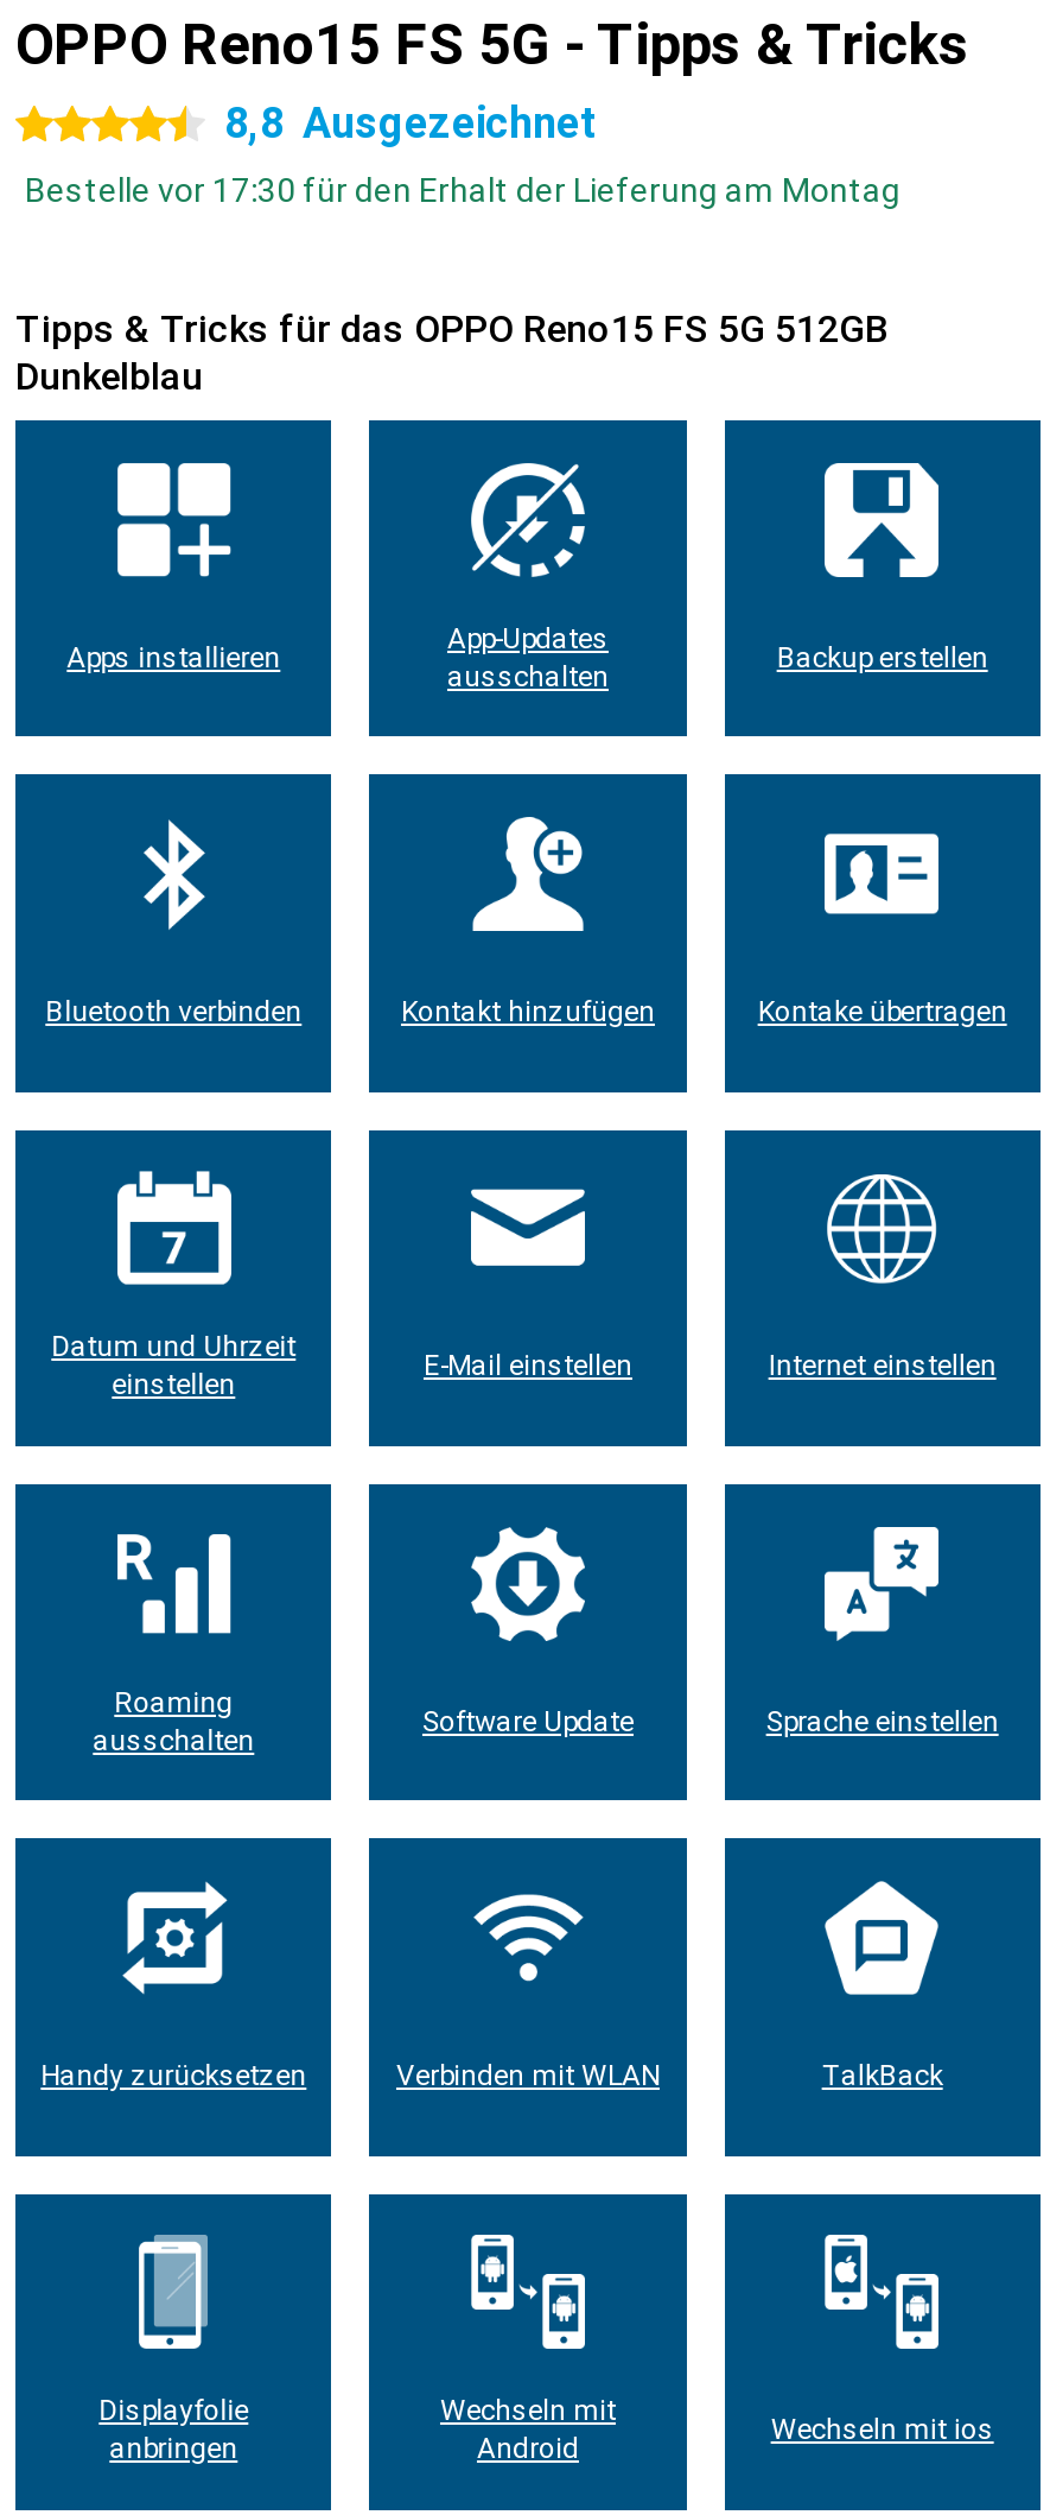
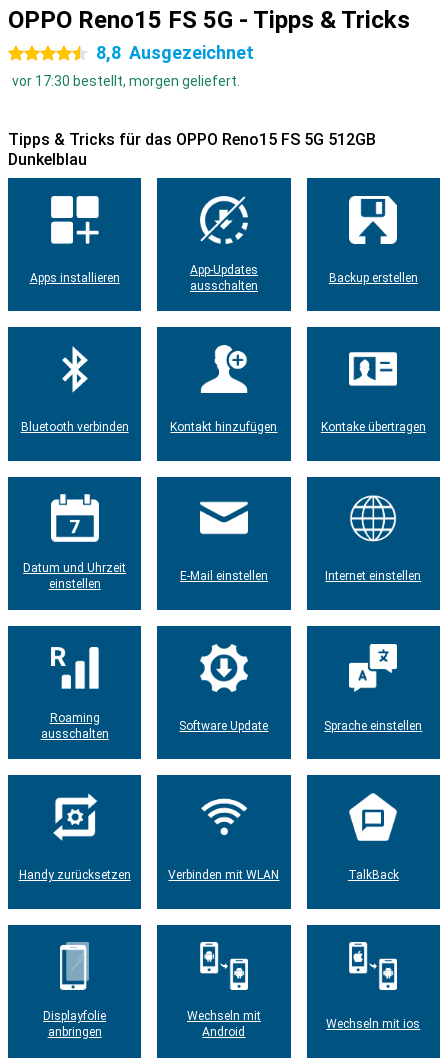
- Bestelle vor 17:30 für den Erhalt der Lieferung am Montag
+ vor 17:30 bestellt, morgen geliefert.
